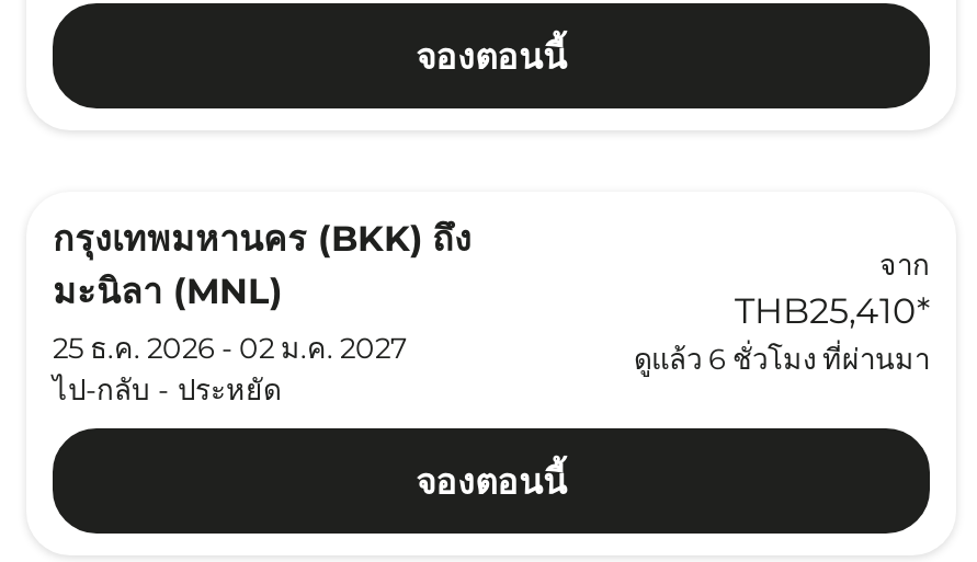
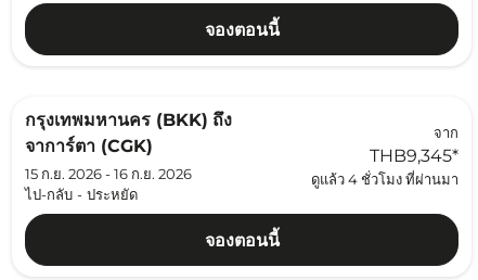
- มะนิลา (MNL)
- 25 ธ.ค. 2026 - 02 ม.ค. 2027
+ จาการ์ตา (CGK)
+ 15 ก.ย. 2026 - 16 ก.ย. 2026

- THB25,410*
- ดูแล้ว 6 ชั่วโมง ที่ผ่านมา
+ THB9,345*
+ ดูแล้ว 4 ชั่วโมง ที่ผ่านมา
